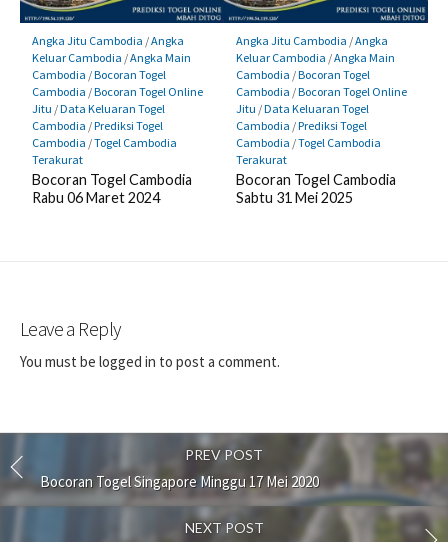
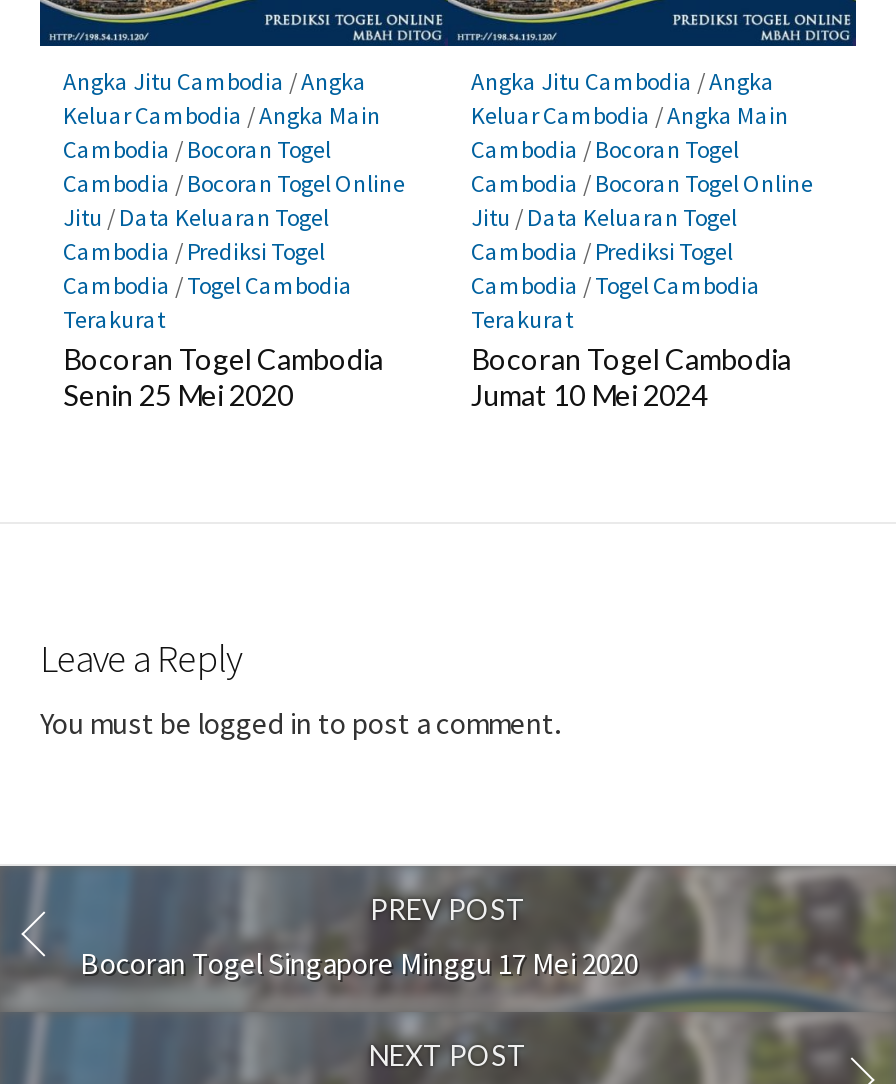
- Rabu 06 Maret 2024
+ Senin 25 Mei 2020

- Sabtu 31 Mei 2025
+ Jumat 10 Mei 2024
